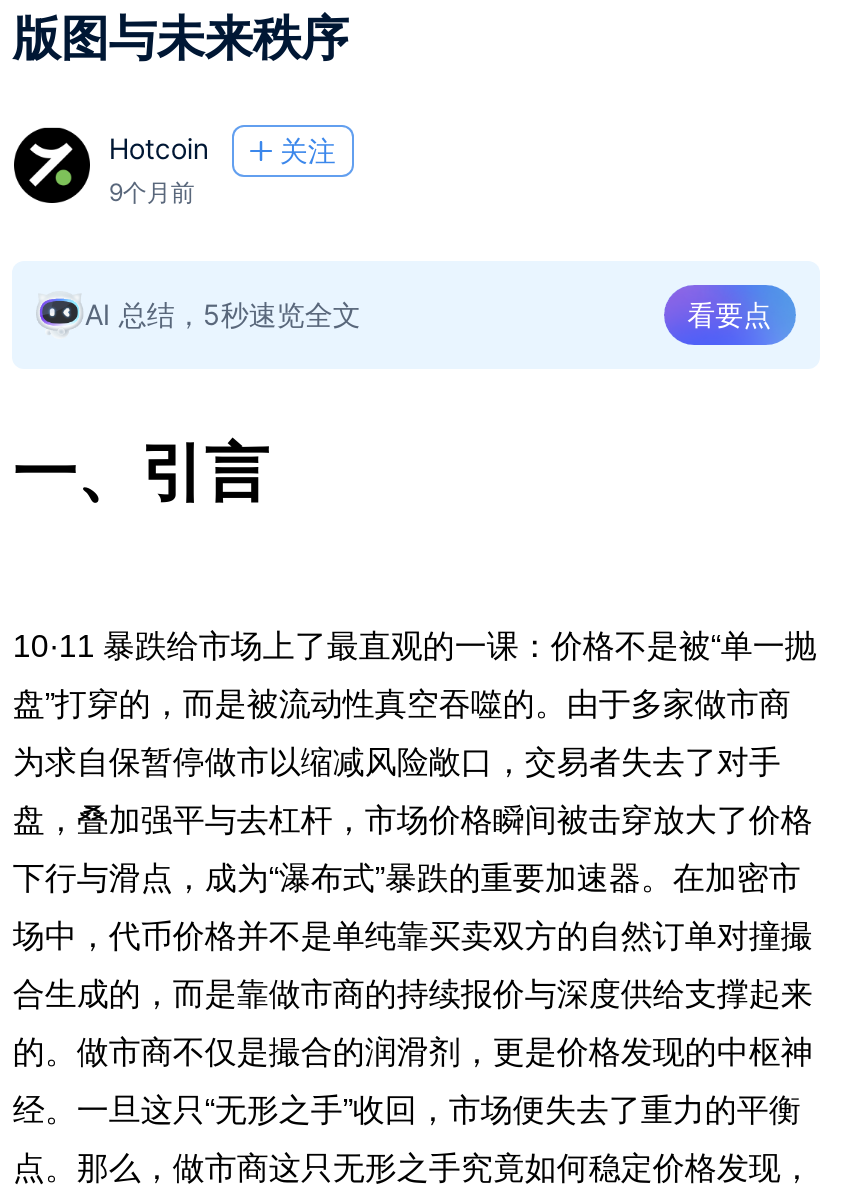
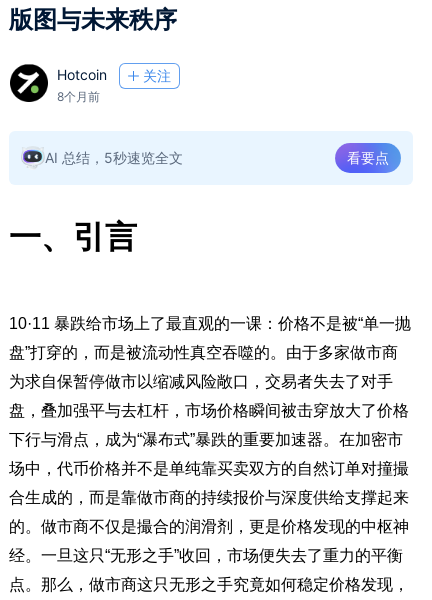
- 9个月前
+ 8个月前
